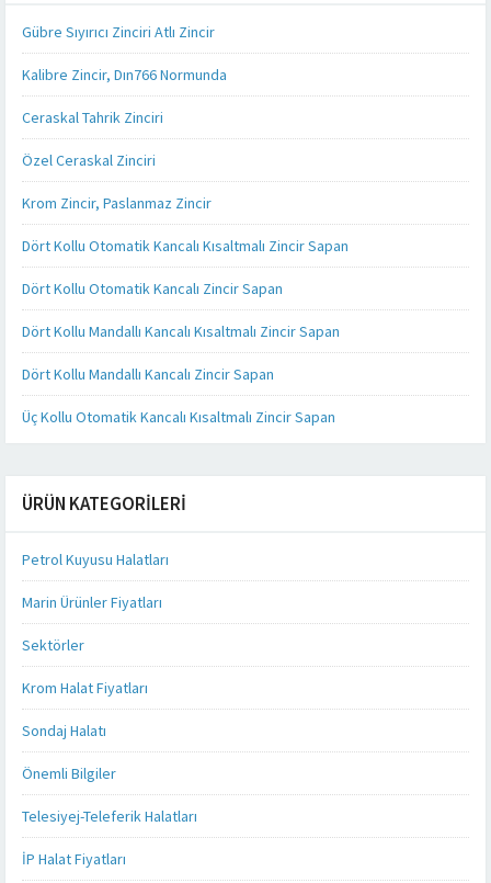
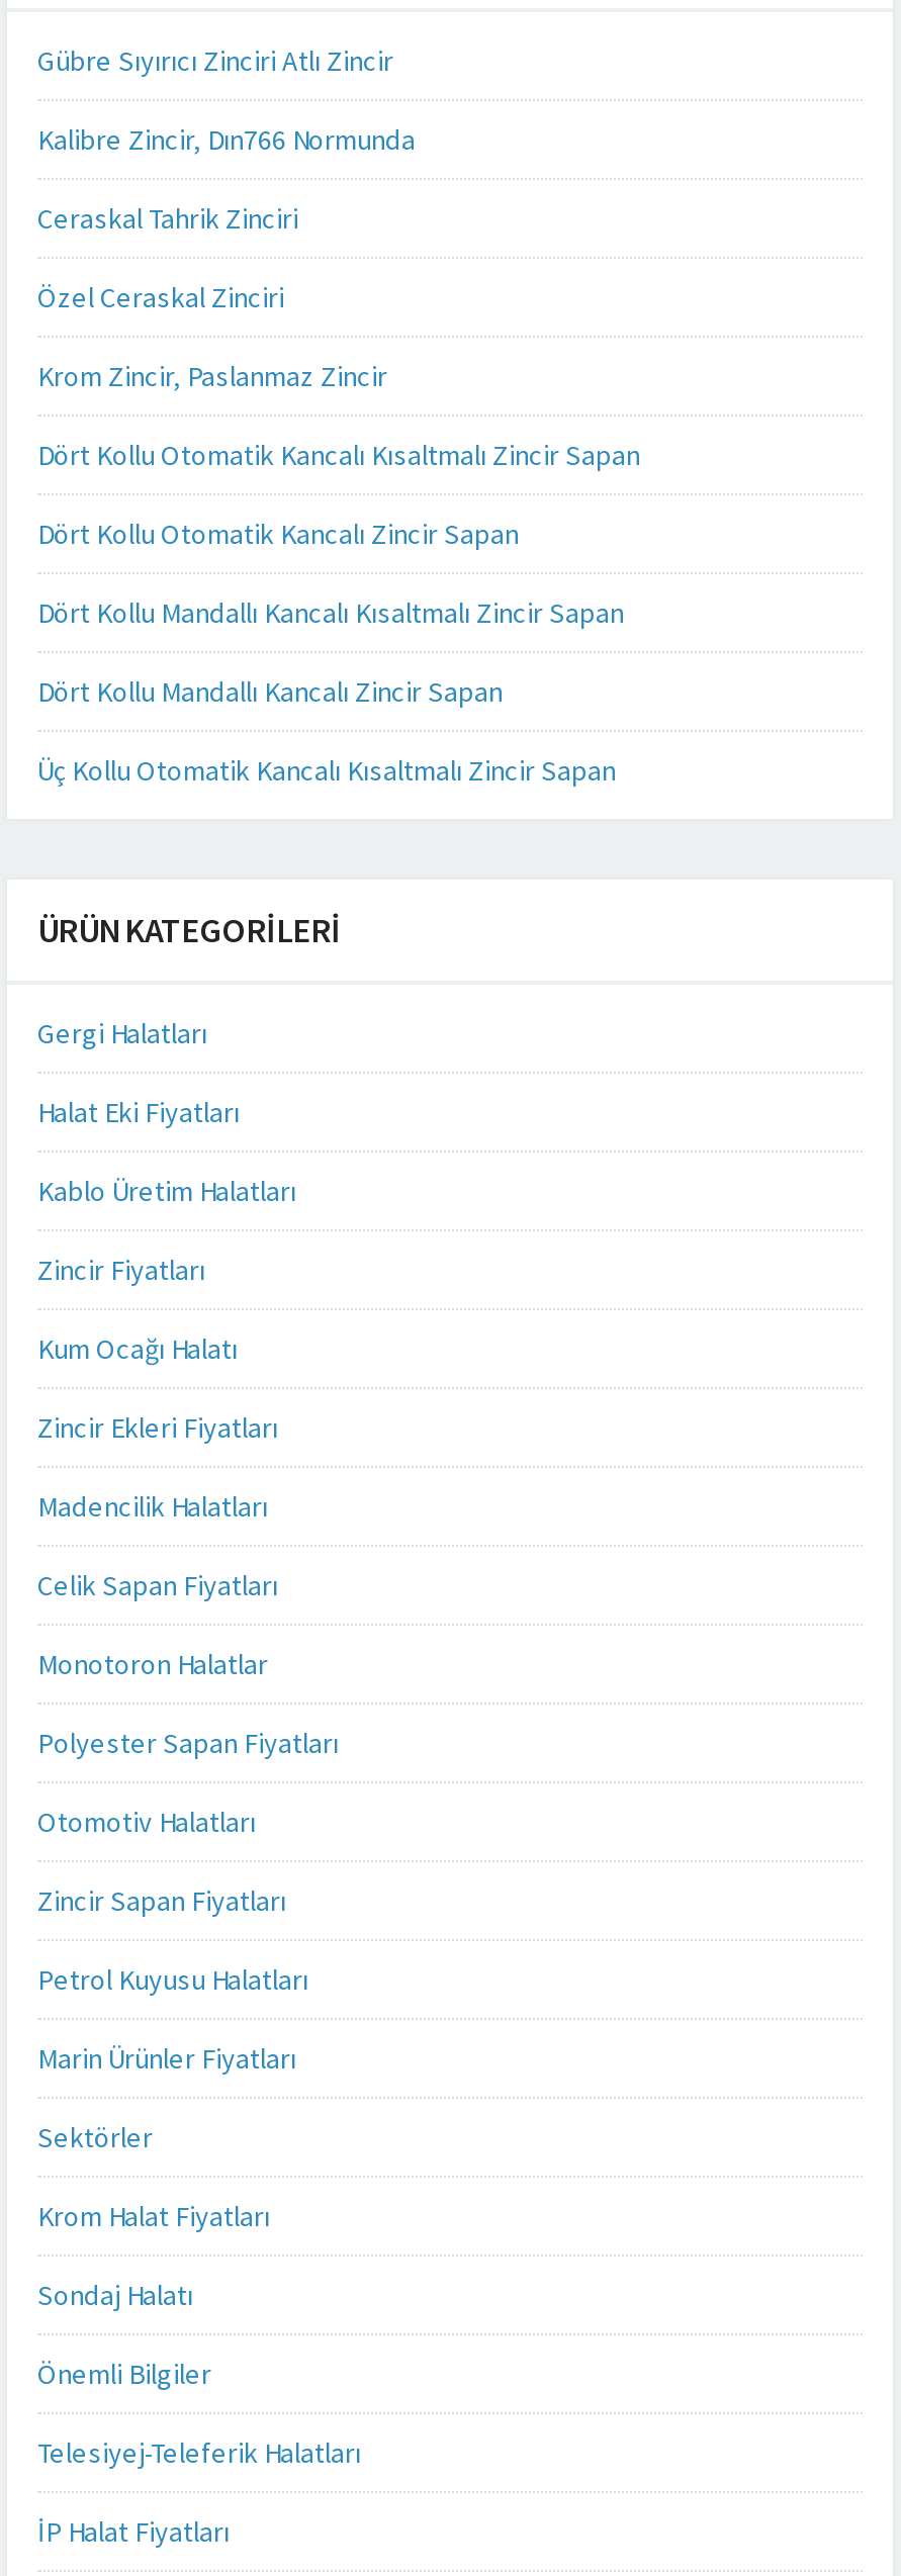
+ Gergi Halatları
+ Halat Eki Fiyatları
+ Kablo Üretim Halatları
+ Zincir Fiyatları
+ Kum Ocağı Halatı
+ Zincir Ekleri Fiyatları
+ Madencilik Halatları
+ Celik Sapan Fiyatları
+ Monotoron Halatlar
+ Polyester Sapan Fiyatları
+ Otomotiv Halatları
+ Zincir Sapan Fiyatları
